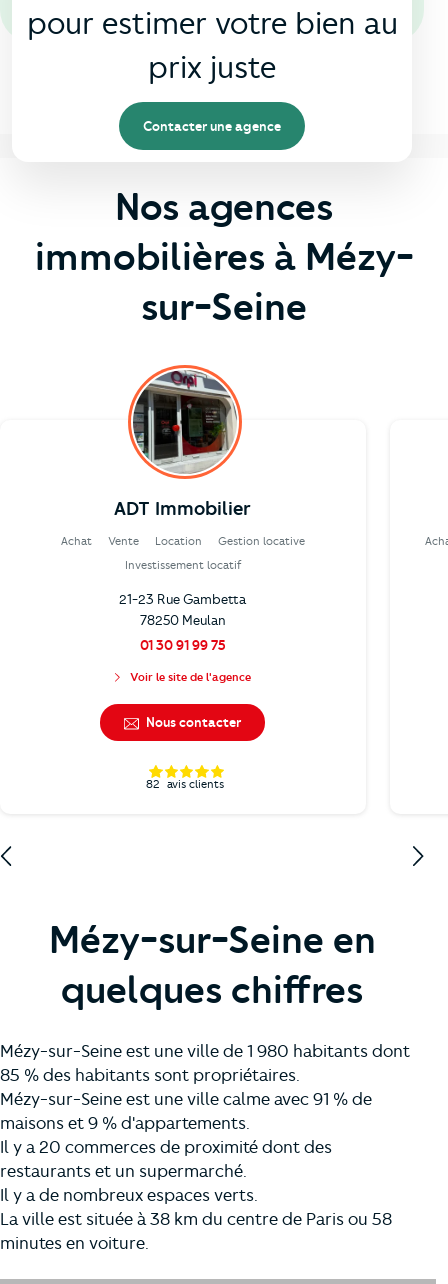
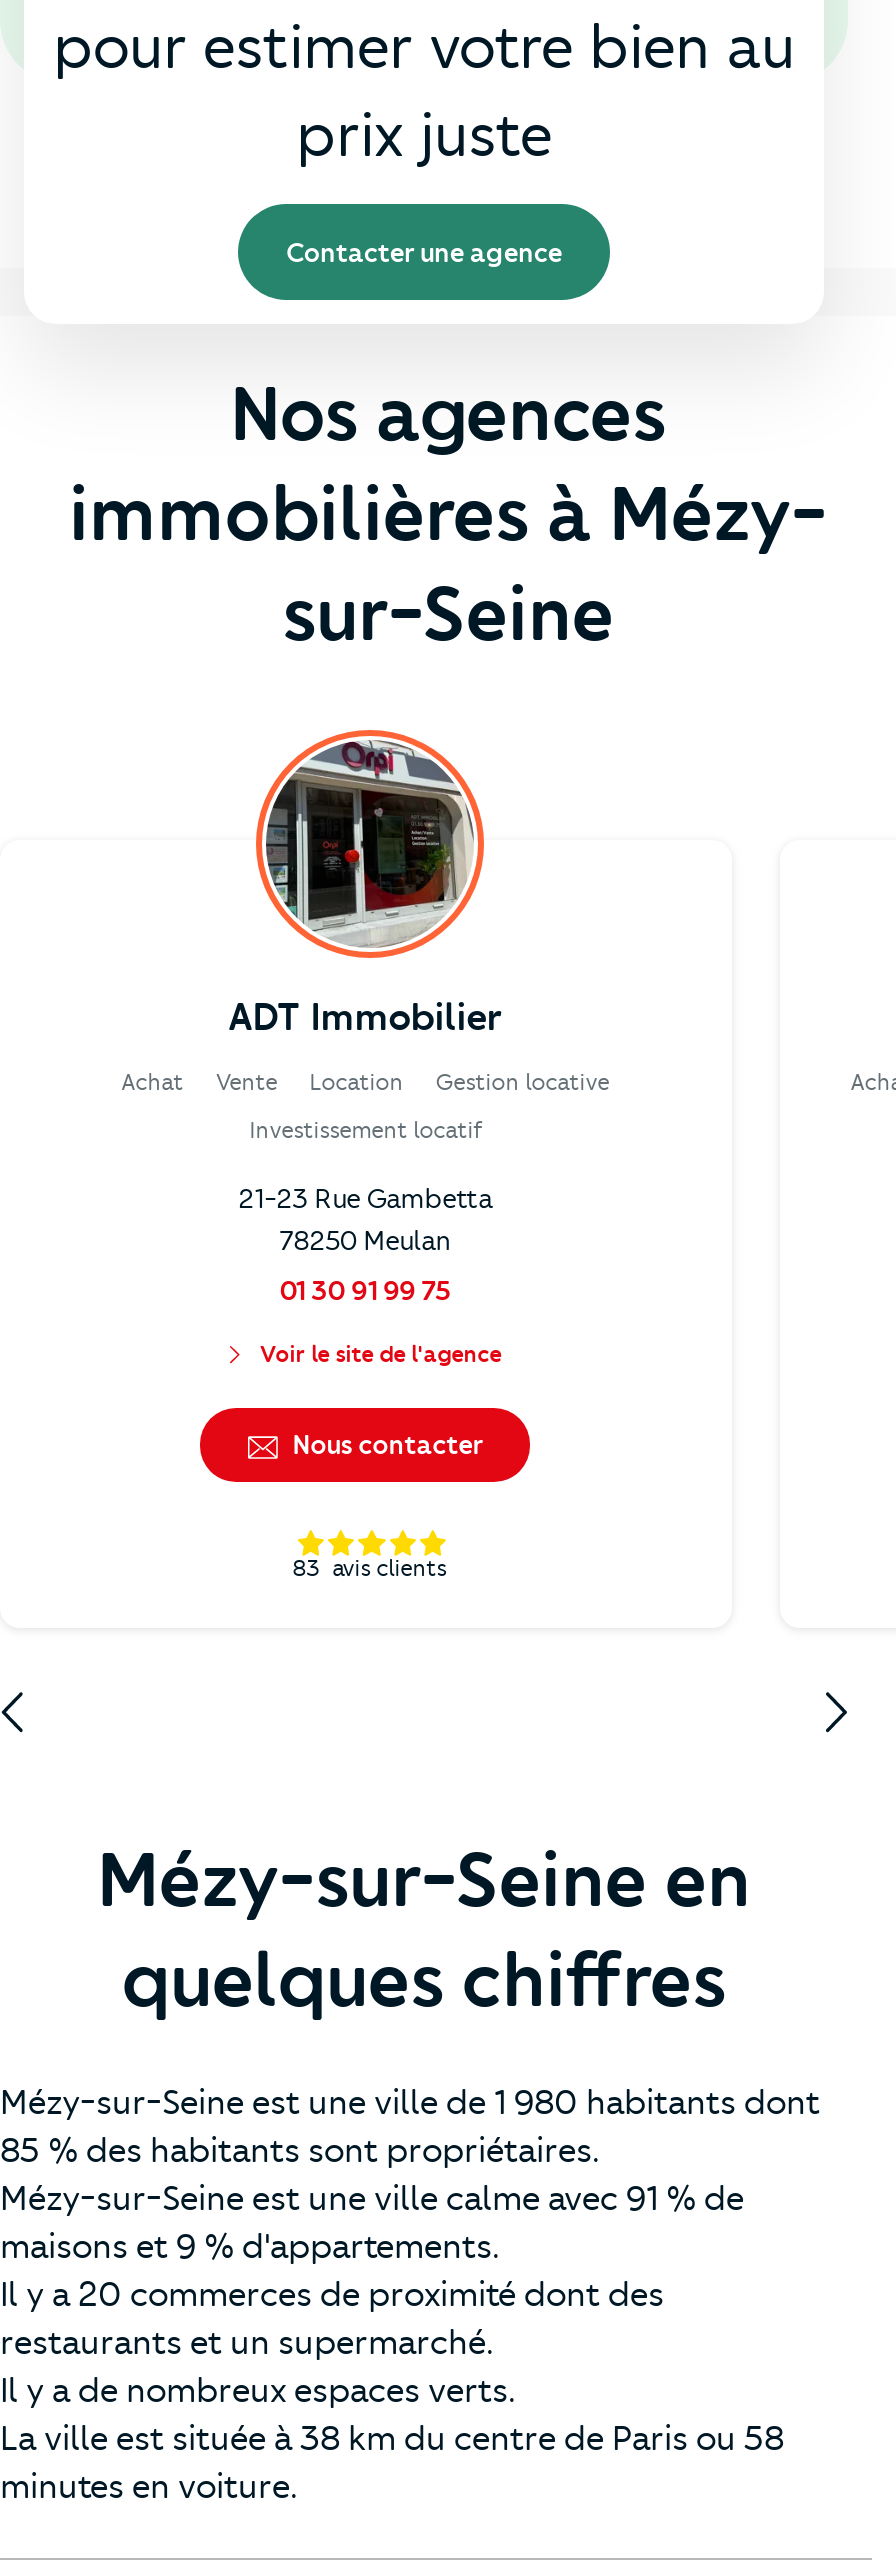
- 82 avis clients
+ 83 avis clients
